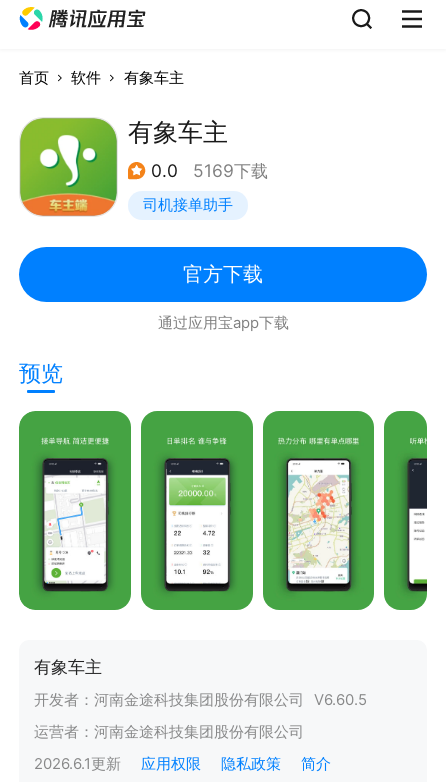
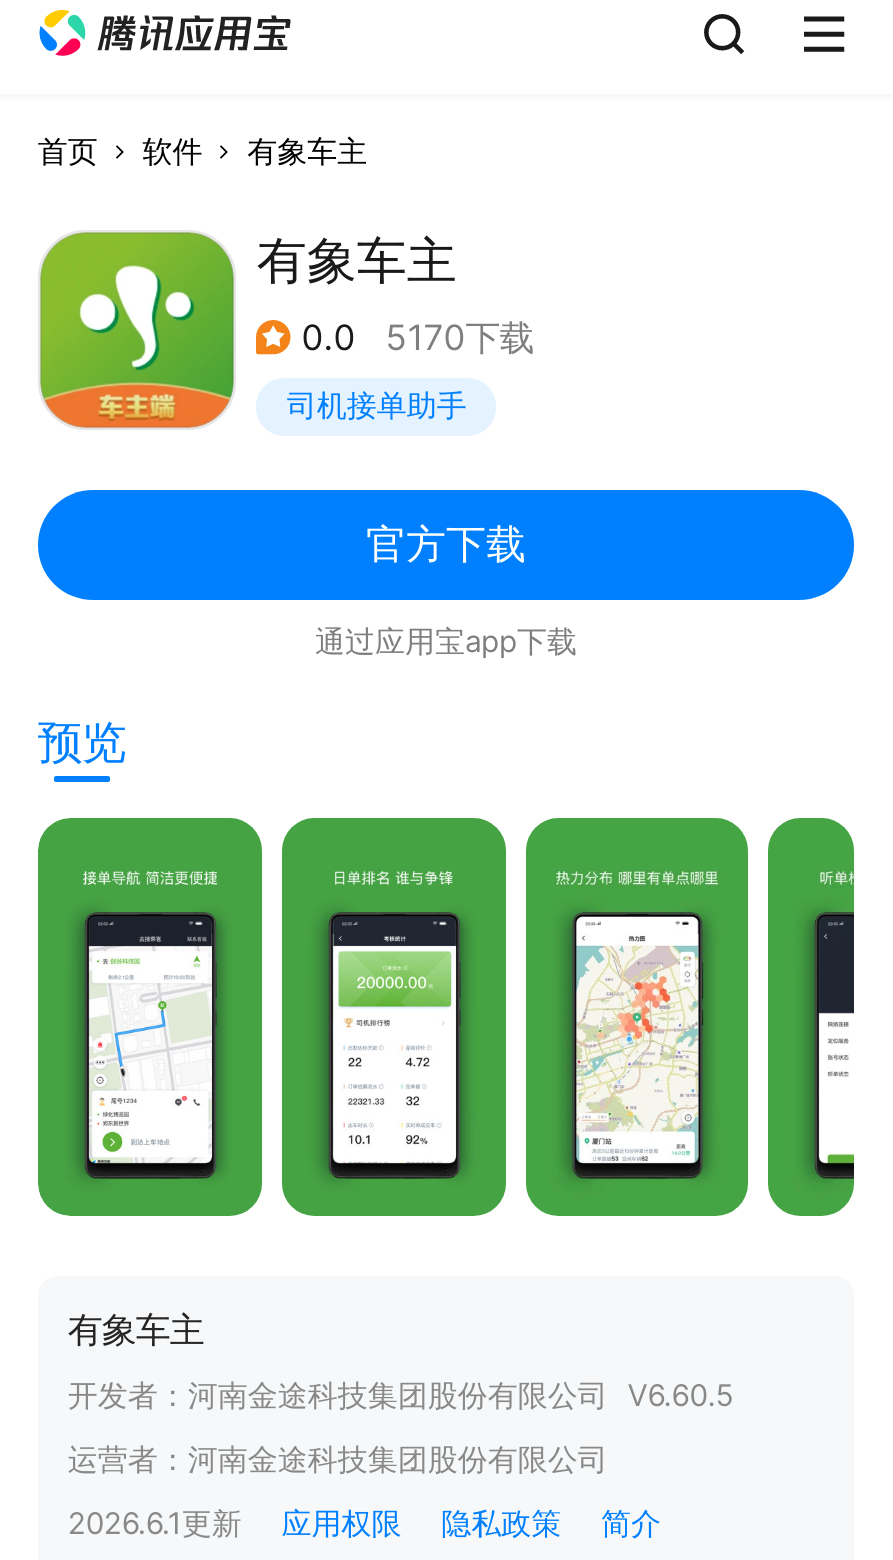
- 0.0 5169下载
+ 0.0 5170下载
